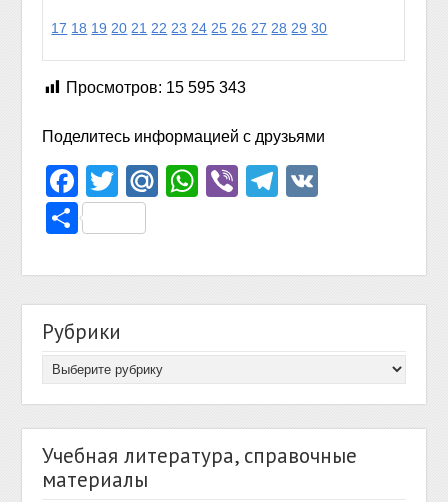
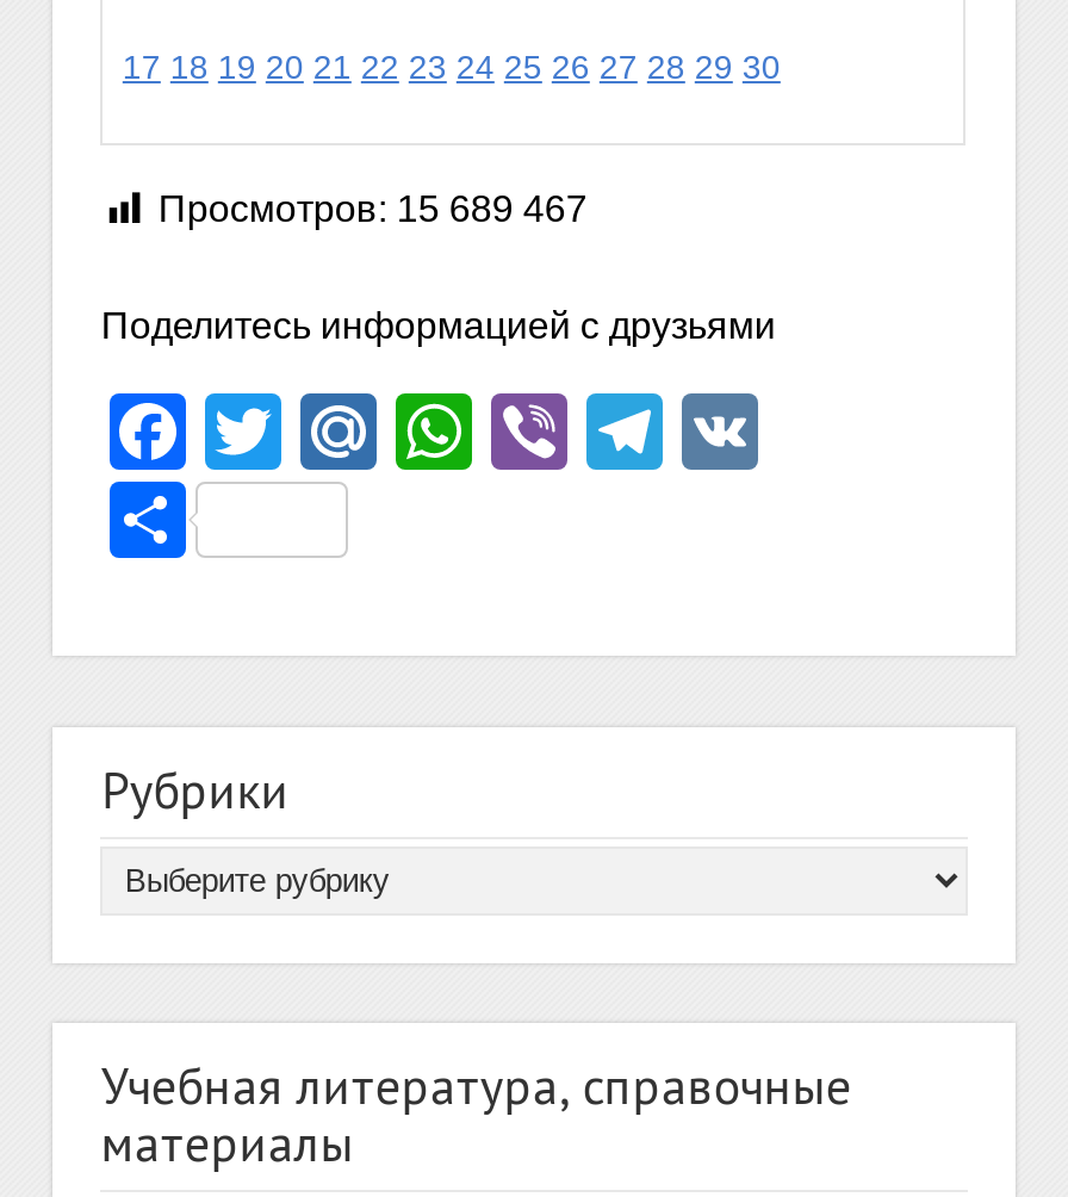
- Просмотров: 15 595 343
+ Просмотров: 15 689 467
